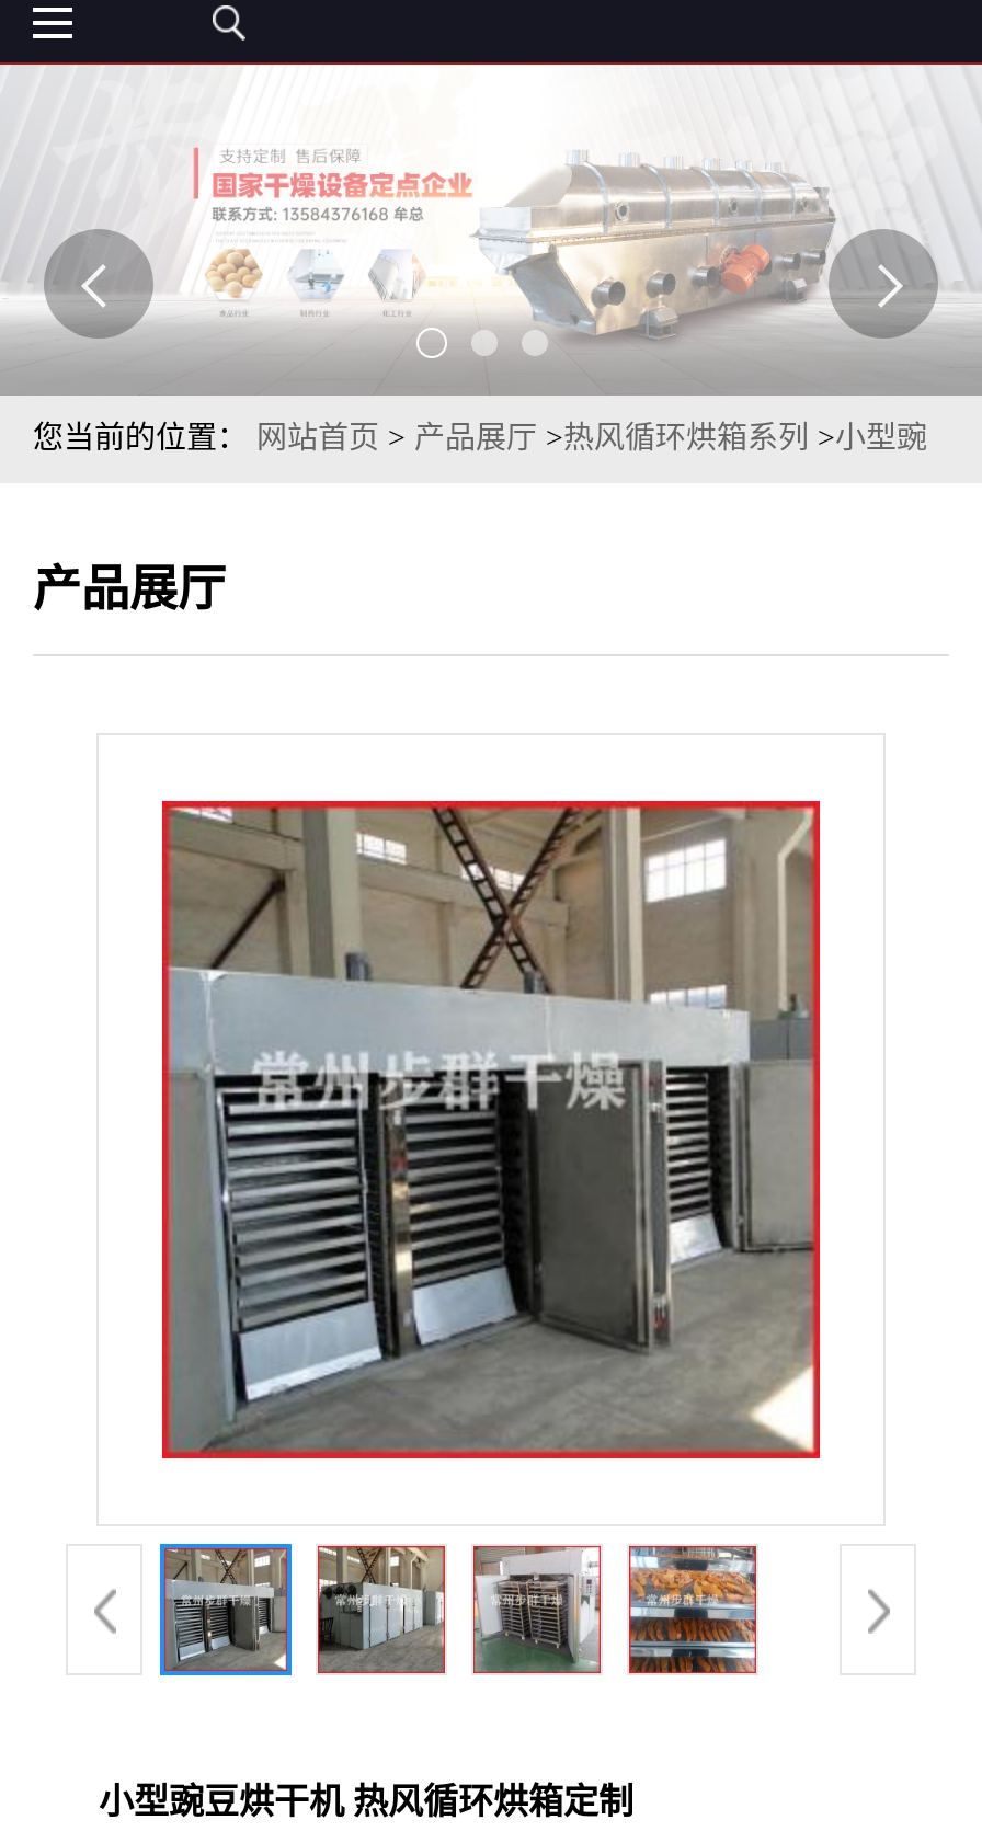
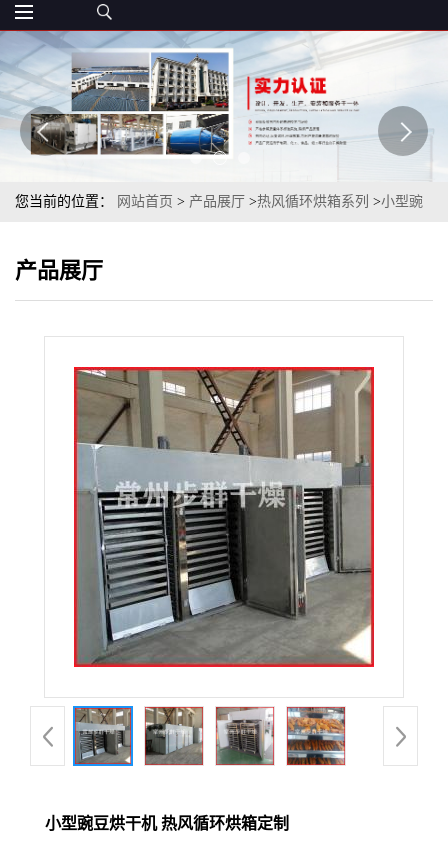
- [image]
+ [image]
